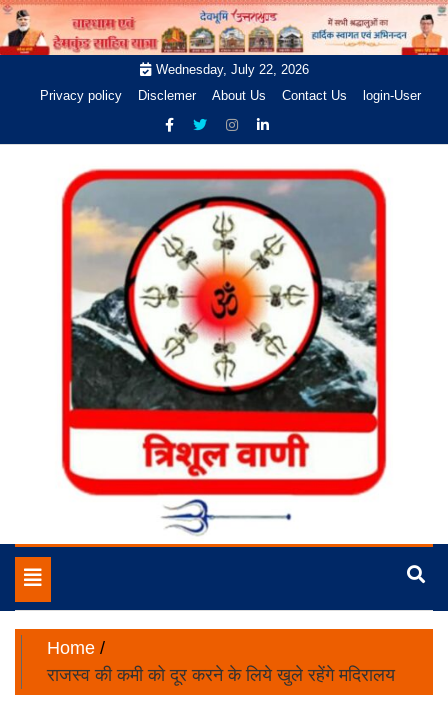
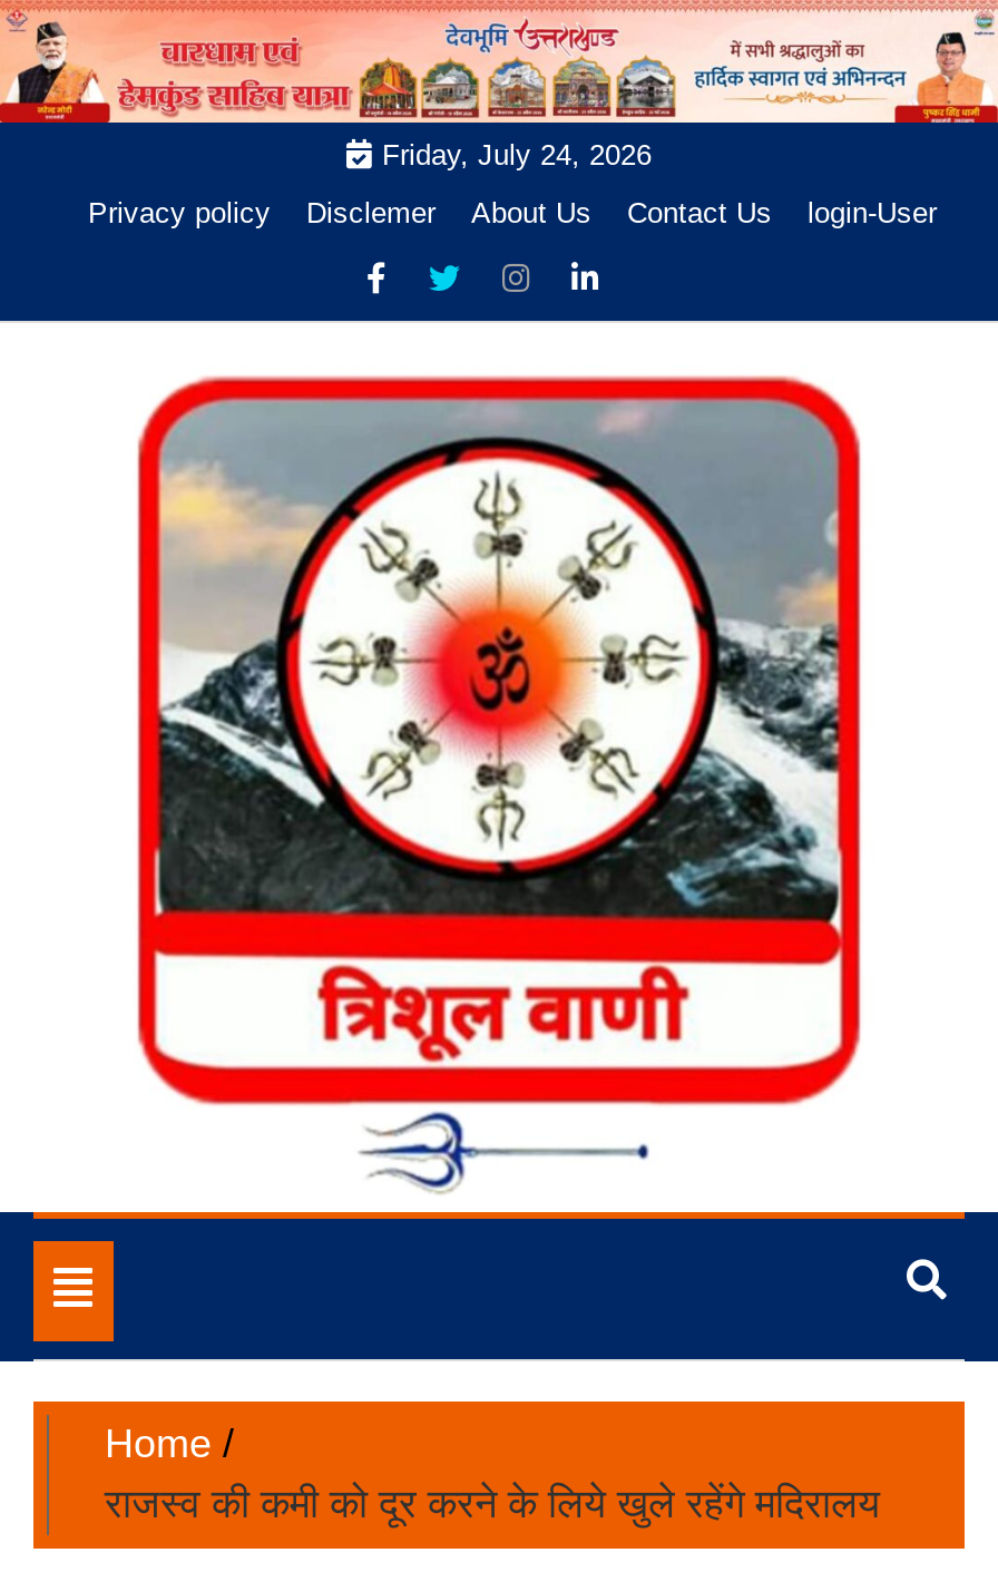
- Wednesday, July 22, 2026
+ Friday, July 24, 2026
